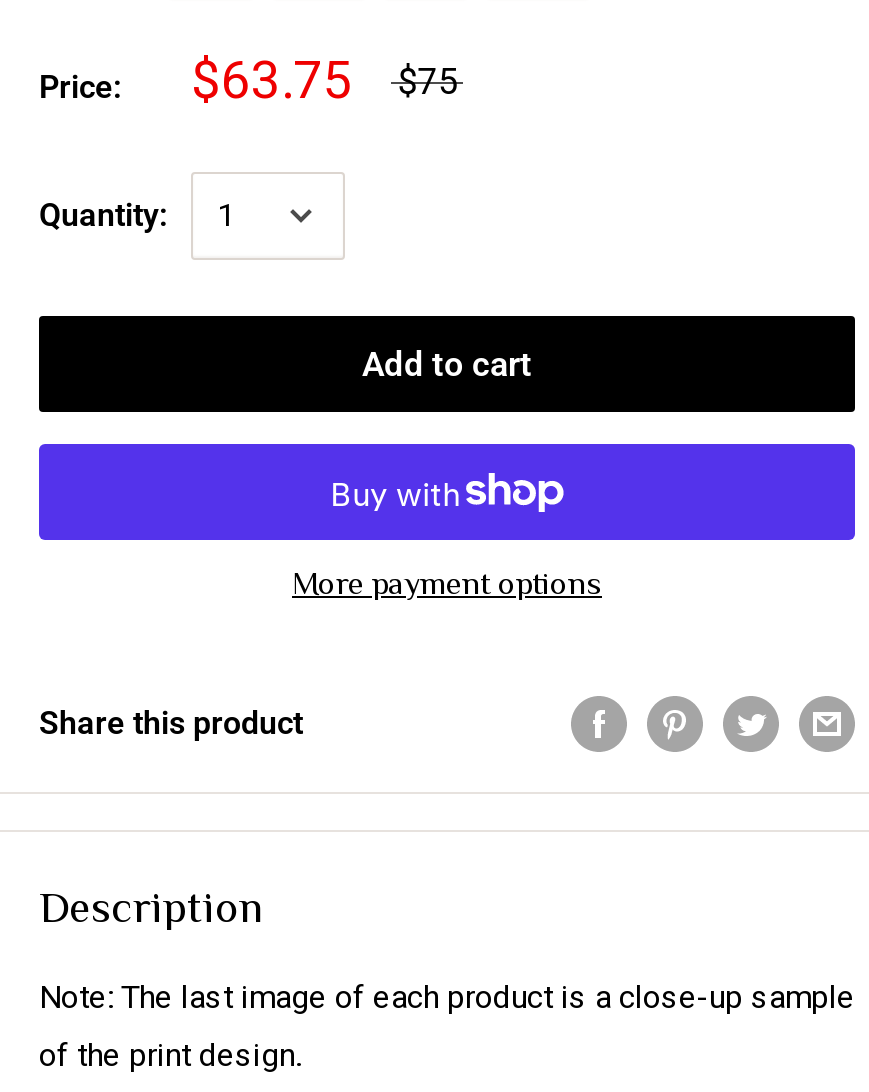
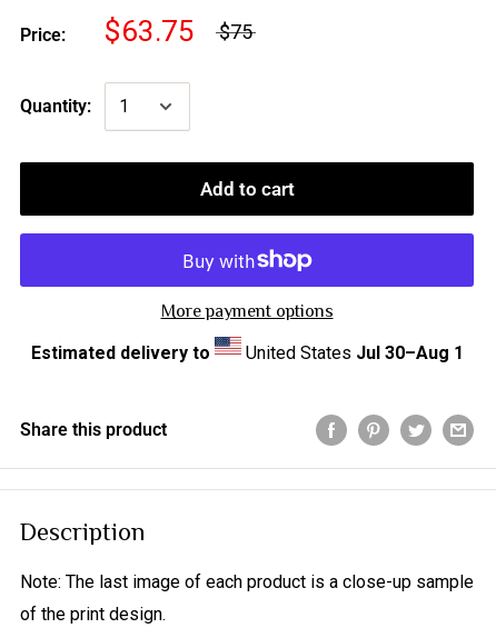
+ Estimated delivery to
+ United States Jul 30–Aug 1
